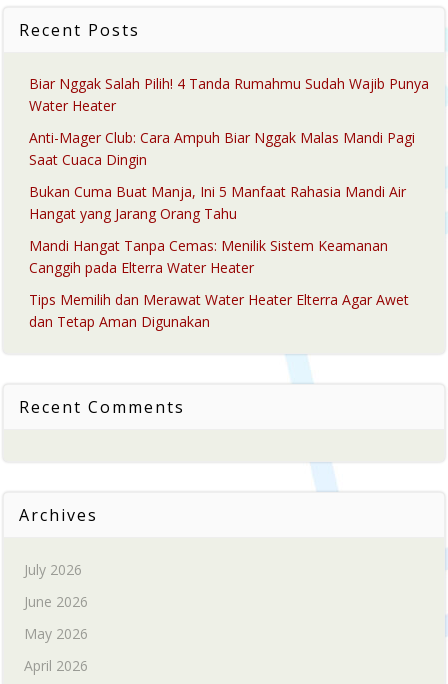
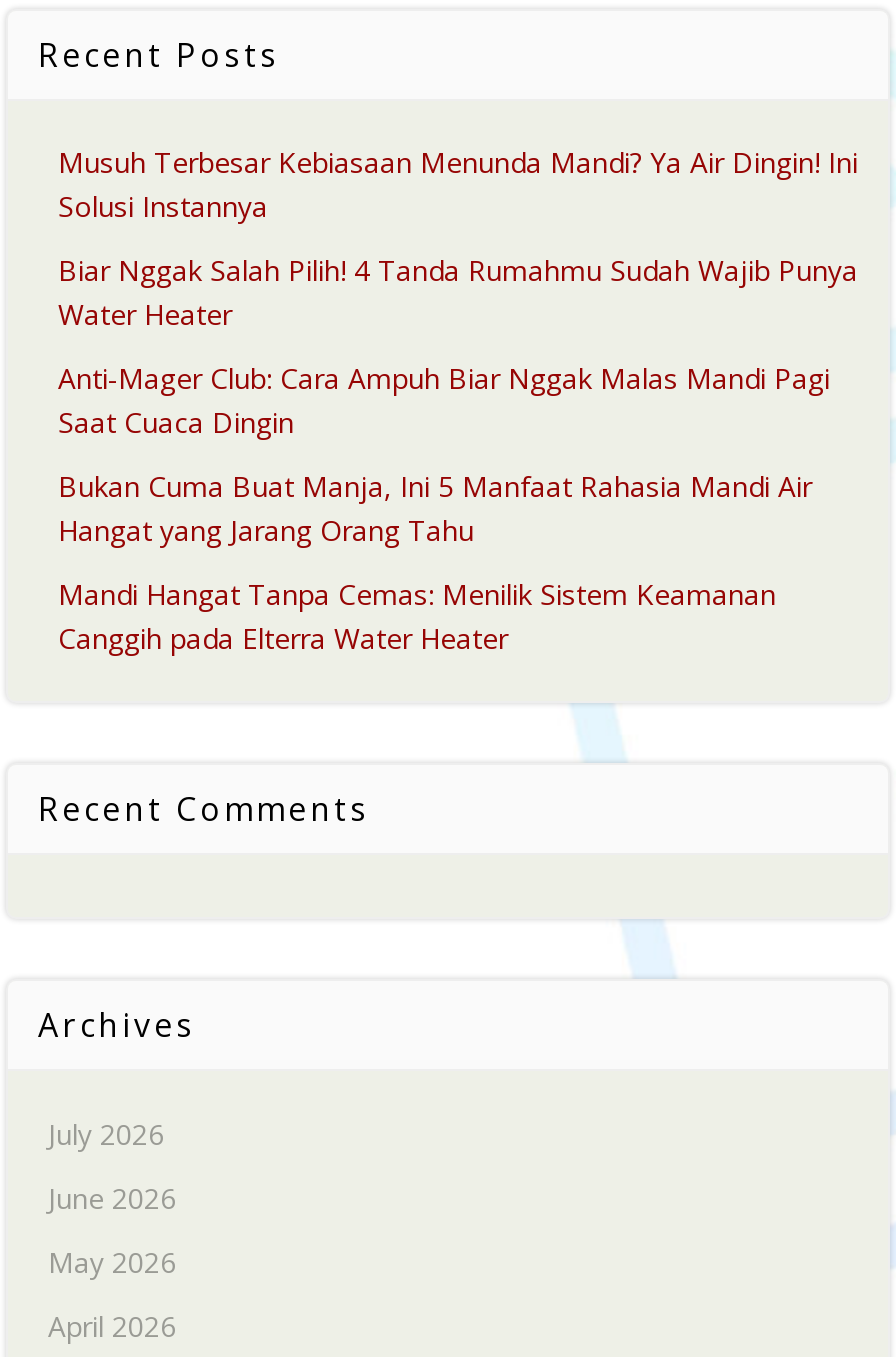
+ Musuh Terbesar Kebiasaan Menunda Mandi? Ya Air Dingin! Ini
+ Solusi Instannya

moved down: Biar Nggak Salah Pilih! 4 Tanda Rumahmu Sudah Wajib Punya | Water Heater | Anti-Mager Club: Cara Ampuh Biar Nggak Malas Mandi Pagi | Saat Cuaca Dingin | Bukan Cuma Buat Manja, Ini 5 Manfaat Rahasia Mandi Air | Hangat yang Jarang Orang Tahu | Mandi Hangat Tanpa Cemas: Menilik Sistem Keamanan | Canggih pada Elterra Water Heater

- Tips Memilih dan Merawat Water Heater Elterra Agar Awet
- dan Tetap Aman Digunakan
